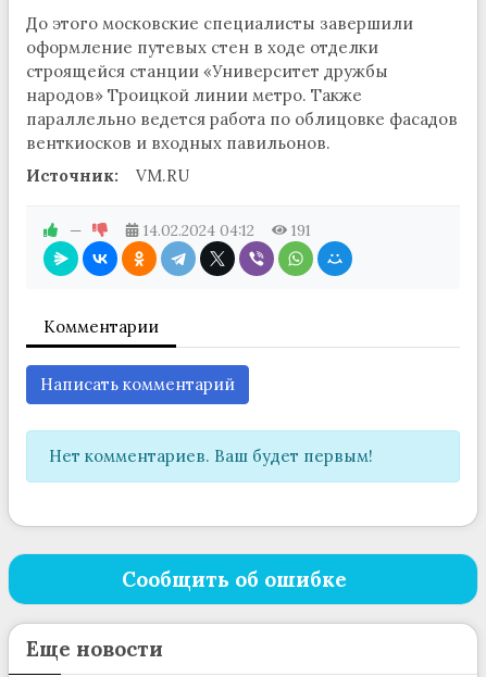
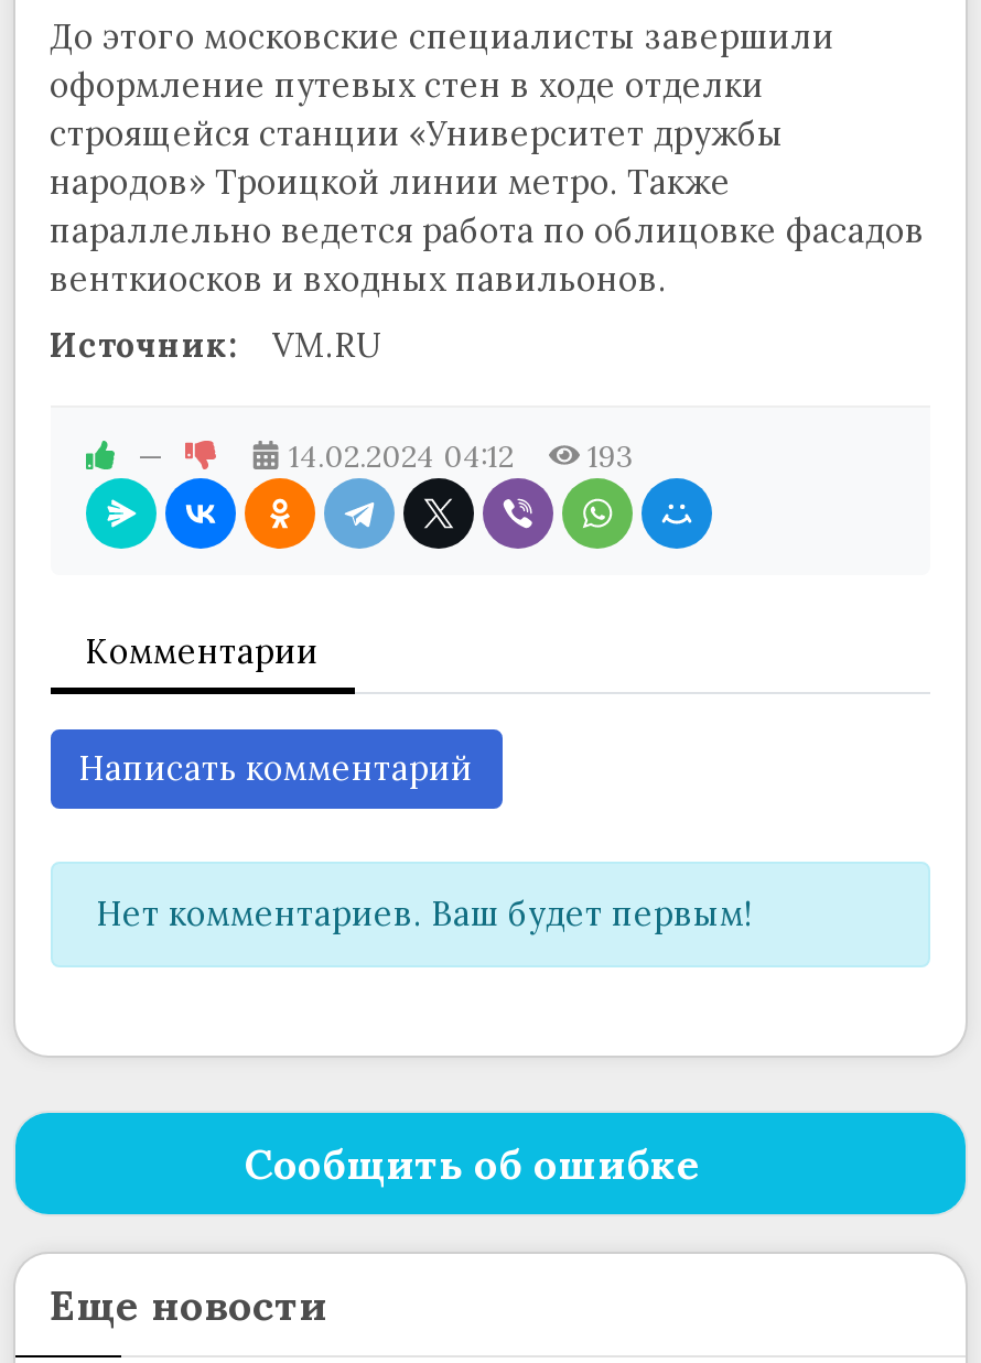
- 14.02.2024 04:12 191
+ 14.02.2024 04:12 193
